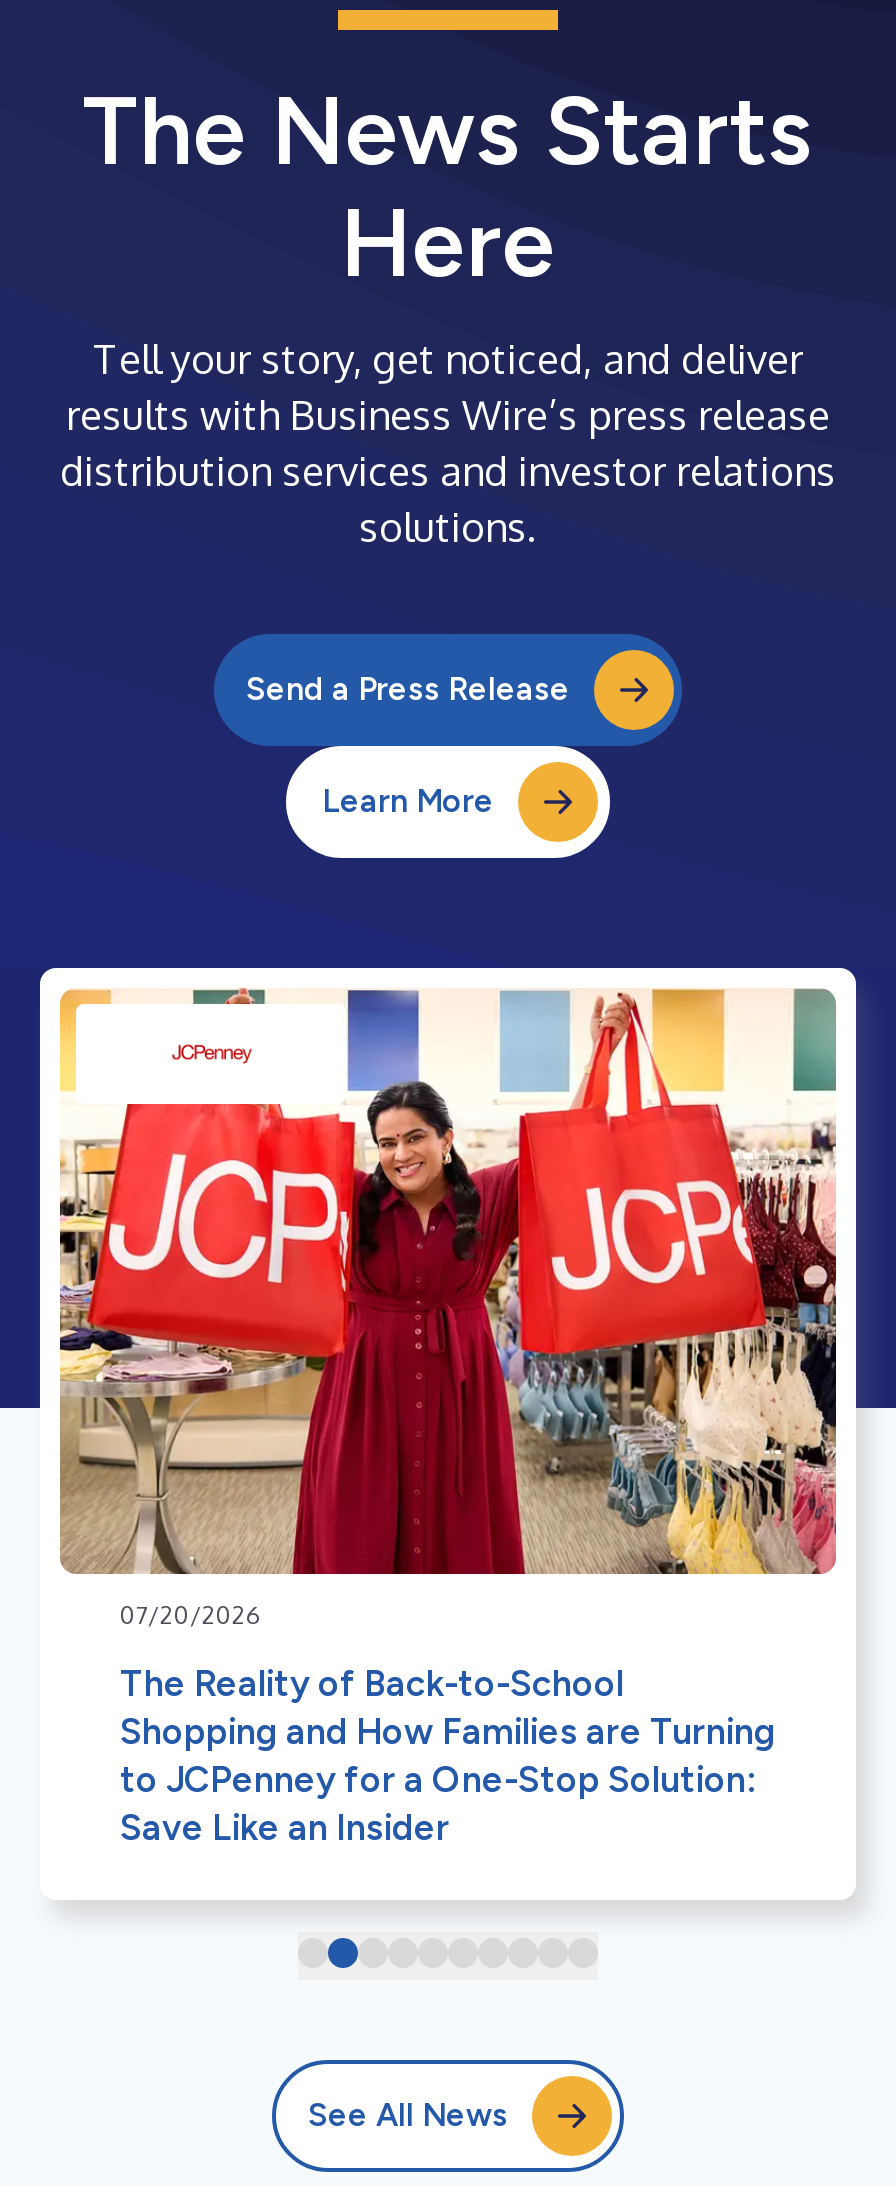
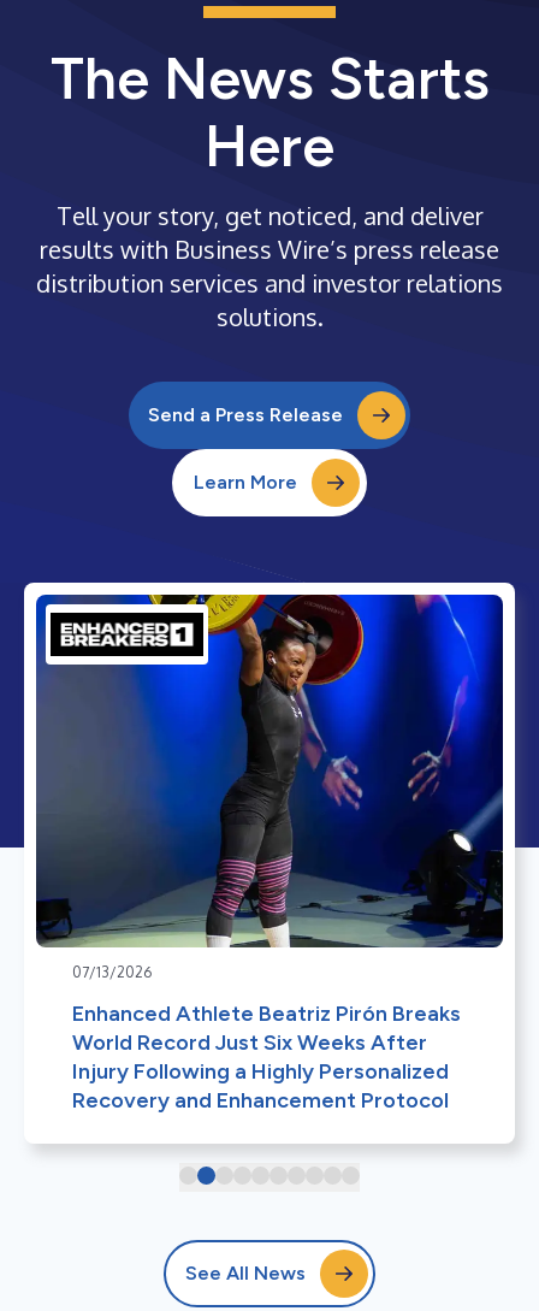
- [image]
- 07/20/2026
+ [image]
+ 07/13/2026

- The Reality of Back-to-School
- Shopping and How Families are Turning
- to JCPenney for a One-Stop Solution:
- Save Like an Insider
+ Enhanced Athlete Beatriz Pirón Breaks
+ World Record Just Six Weeks After
+ Injury Following a Highly Personalized
+ Recovery and Enhancement Protocol
